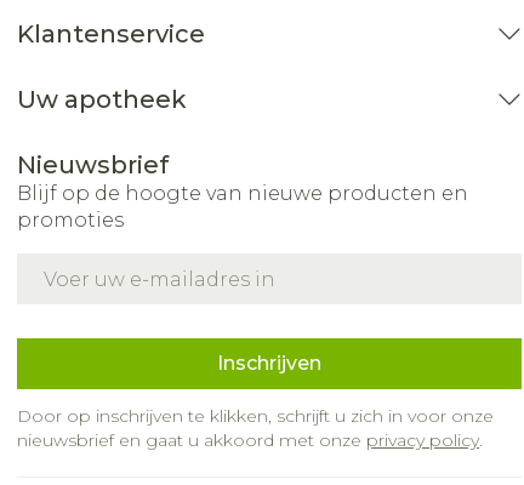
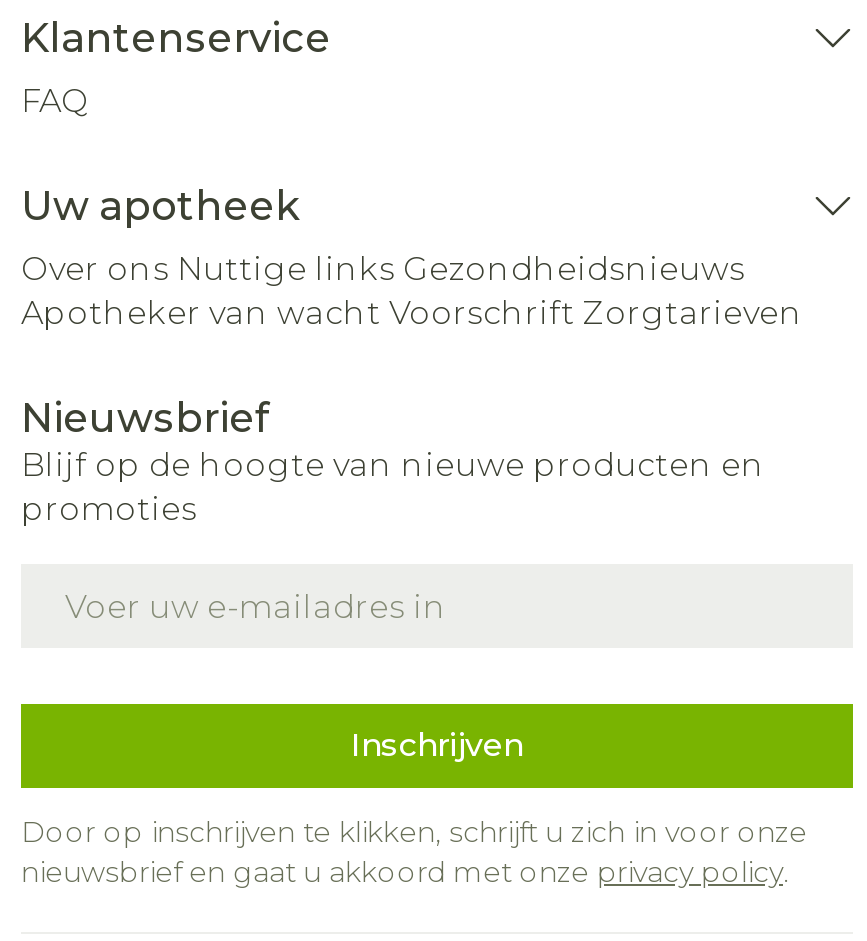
+ FAQ

+ Over ons Nuttige links Gezondheidsnieuws
+ Apotheker van wacht Voorschrift Zorgtarieven
